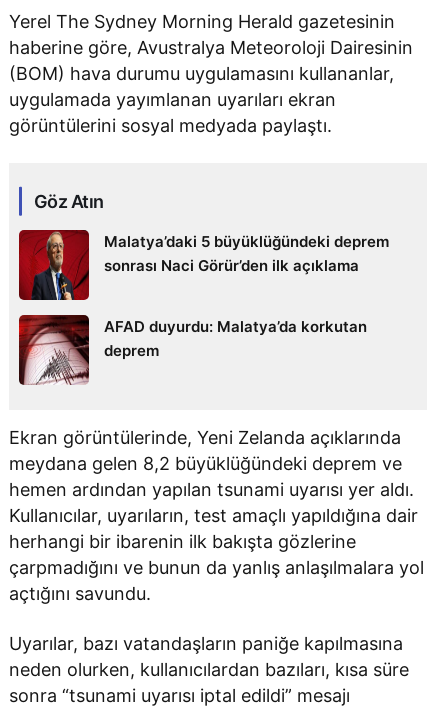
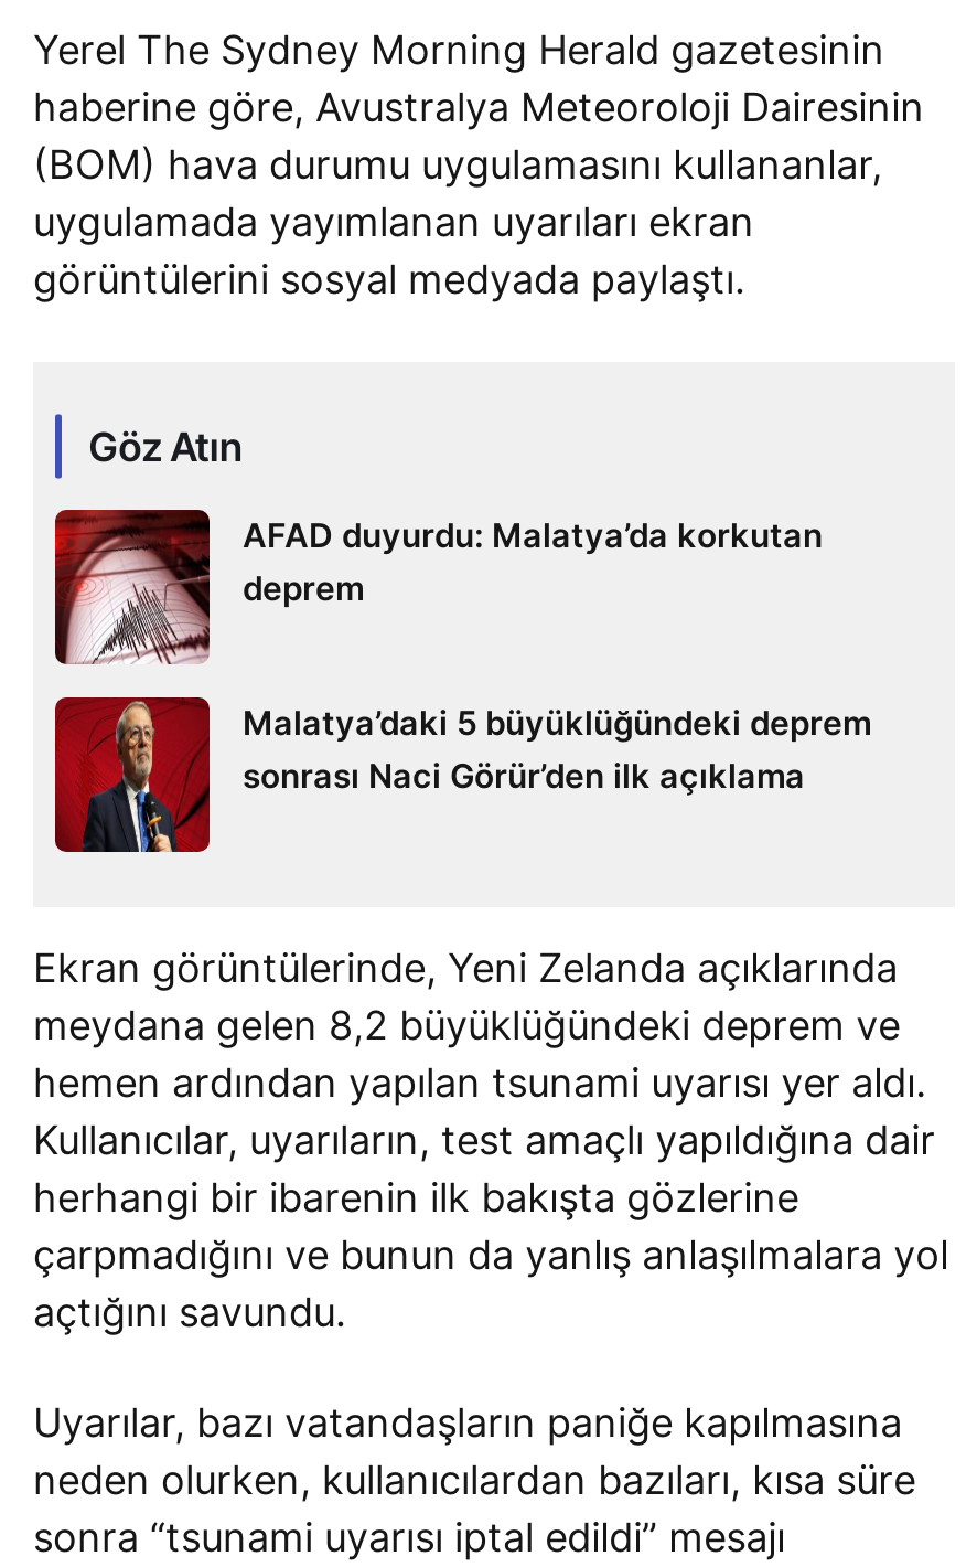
moved down: [image] | Malatya’daki 5 büyüklüğündeki deprem | sonrası Naci Görür’den ilk açıklama

moved up: [image] | AFAD duyurdu: Malatya’da korkutan | deprem
